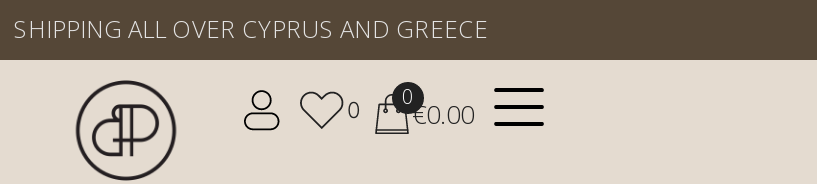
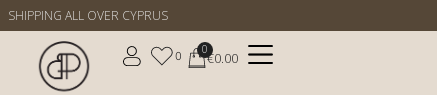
- SHIPPING ALL OVER CYPRUS AND GREECE
+ SHIPPING ALL OVER CYPRUS
